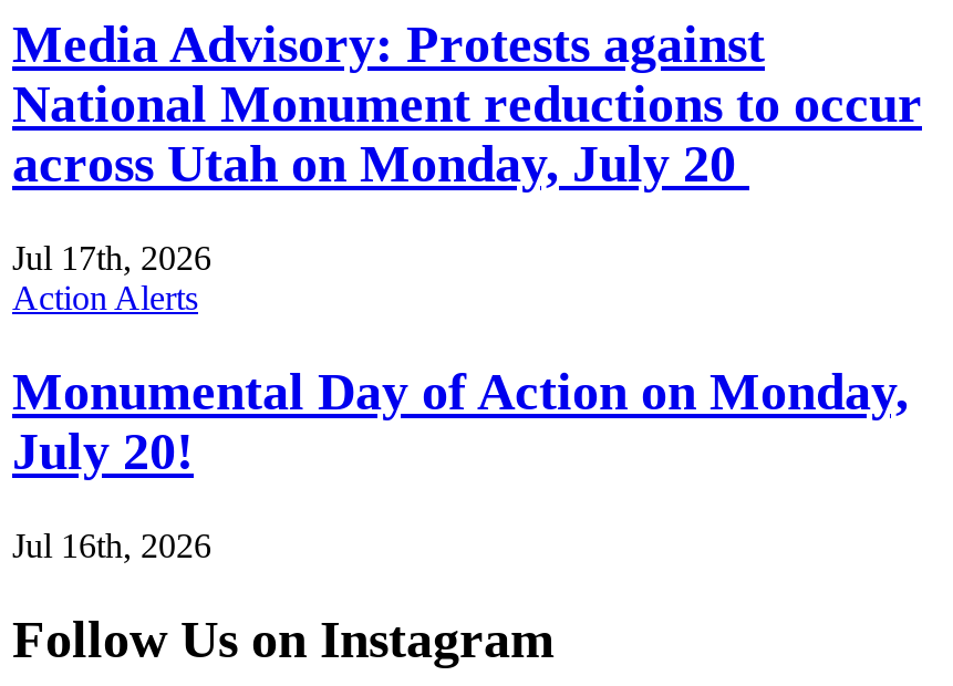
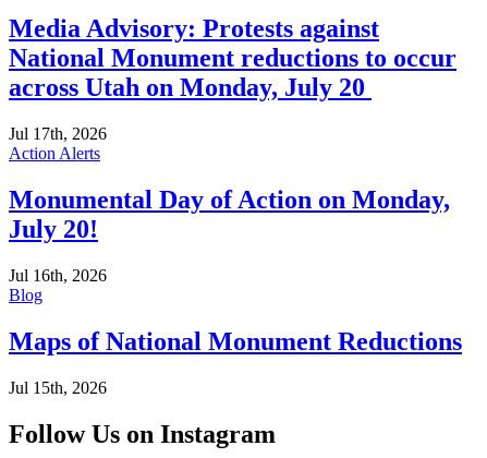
+ Blog
+ Maps of National Monument Reductions
+ Jul 15th, 2026
